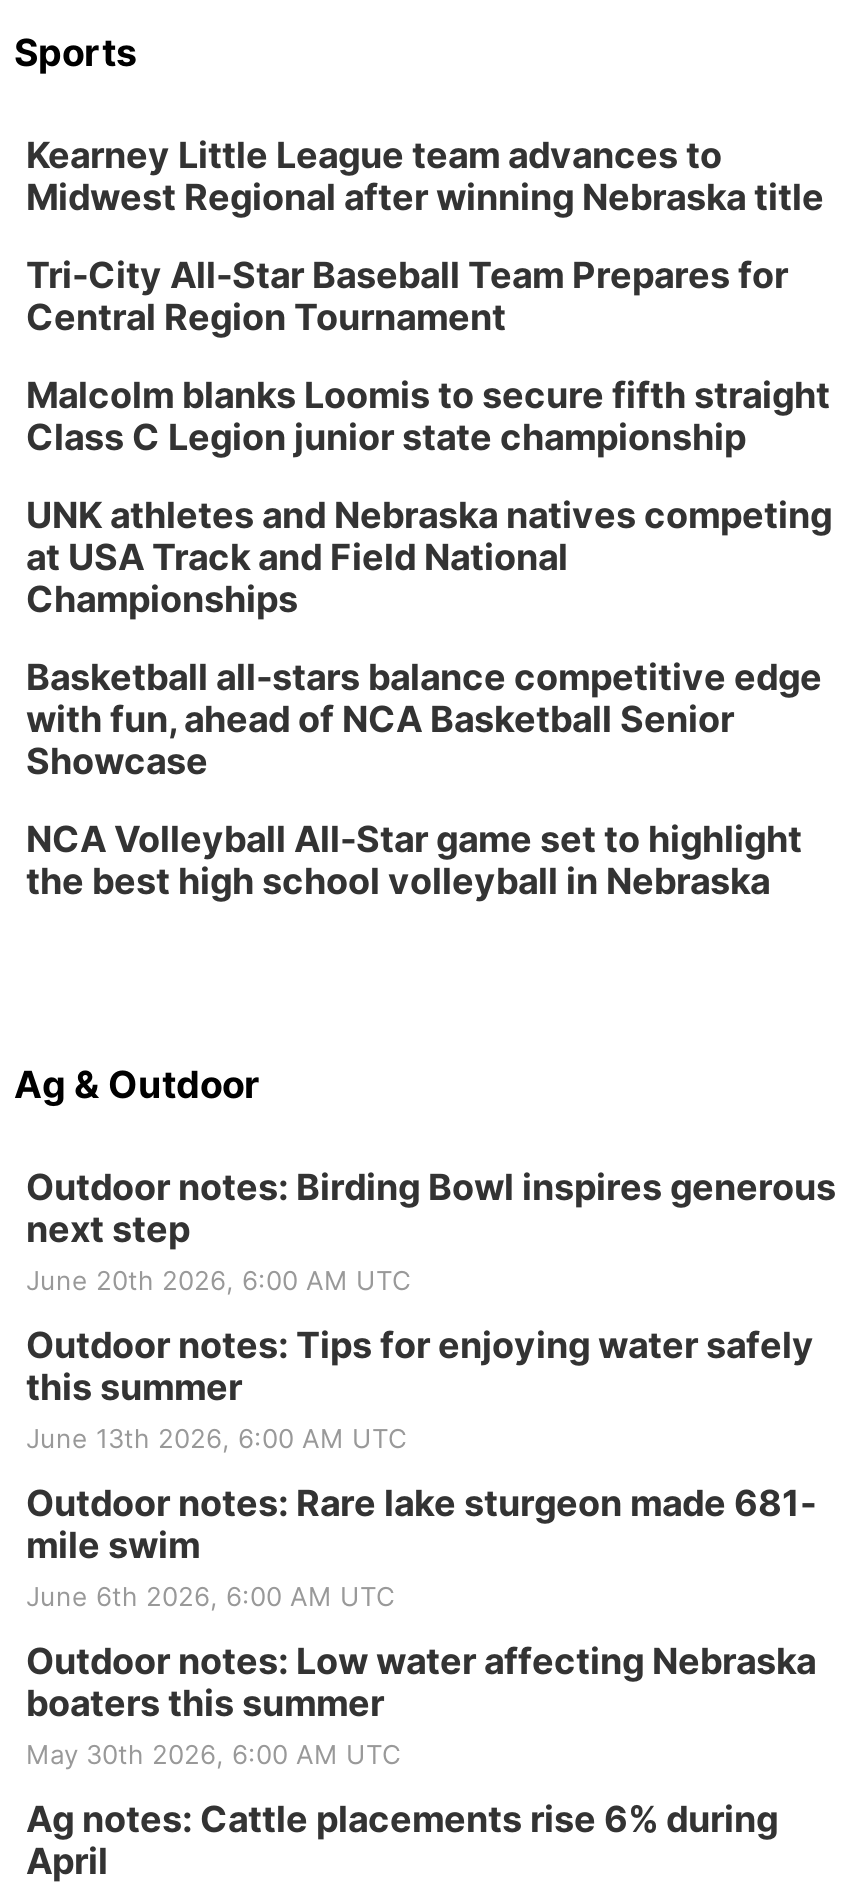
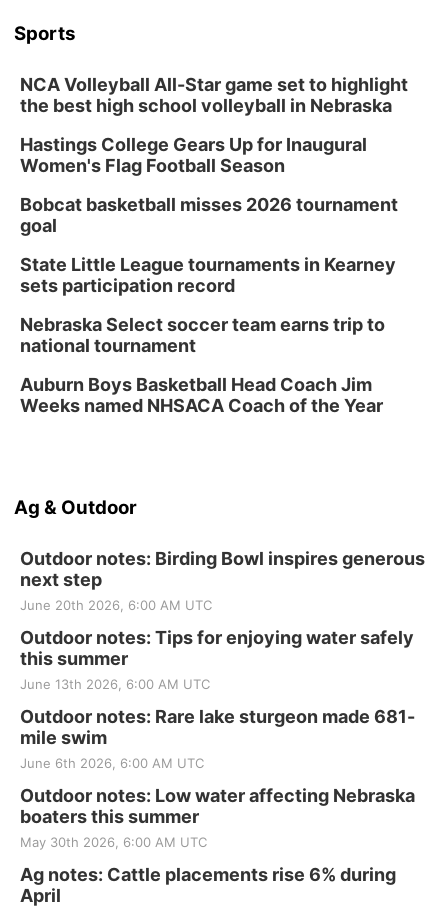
- Kearney Little League team advances to
- Midwest Regional after winning Nebraska title
- Tri-City All-Star Baseball Team Prepares for
- Central Region Tournament
- Malcolm blanks Loomis to secure fifth straight
- Class C Legion junior state championship
- UNK athletes and Nebraska natives competing
- at USA Track and Field National
- Championships
- Basketball all-stars balance competitive edge
- with fun, ahead of NCA Basketball Senior
- Showcase

moved up: NCA Volleyball All-Star game set to highlight | the best high school volleyball in Nebraska

+ Hastings College Gears Up for Inaugural
+ Women's Flag Football Season
+ Bobcat basketball misses 2026 tournament
+ goal
+ State Little League tournaments in Kearney
+ sets participation record
+ Nebraska Select soccer team earns trip to
+ national tournament
+ Auburn Boys Basketball Head Coach Jim
+ Weeks named NHSACA Coach of the Year
